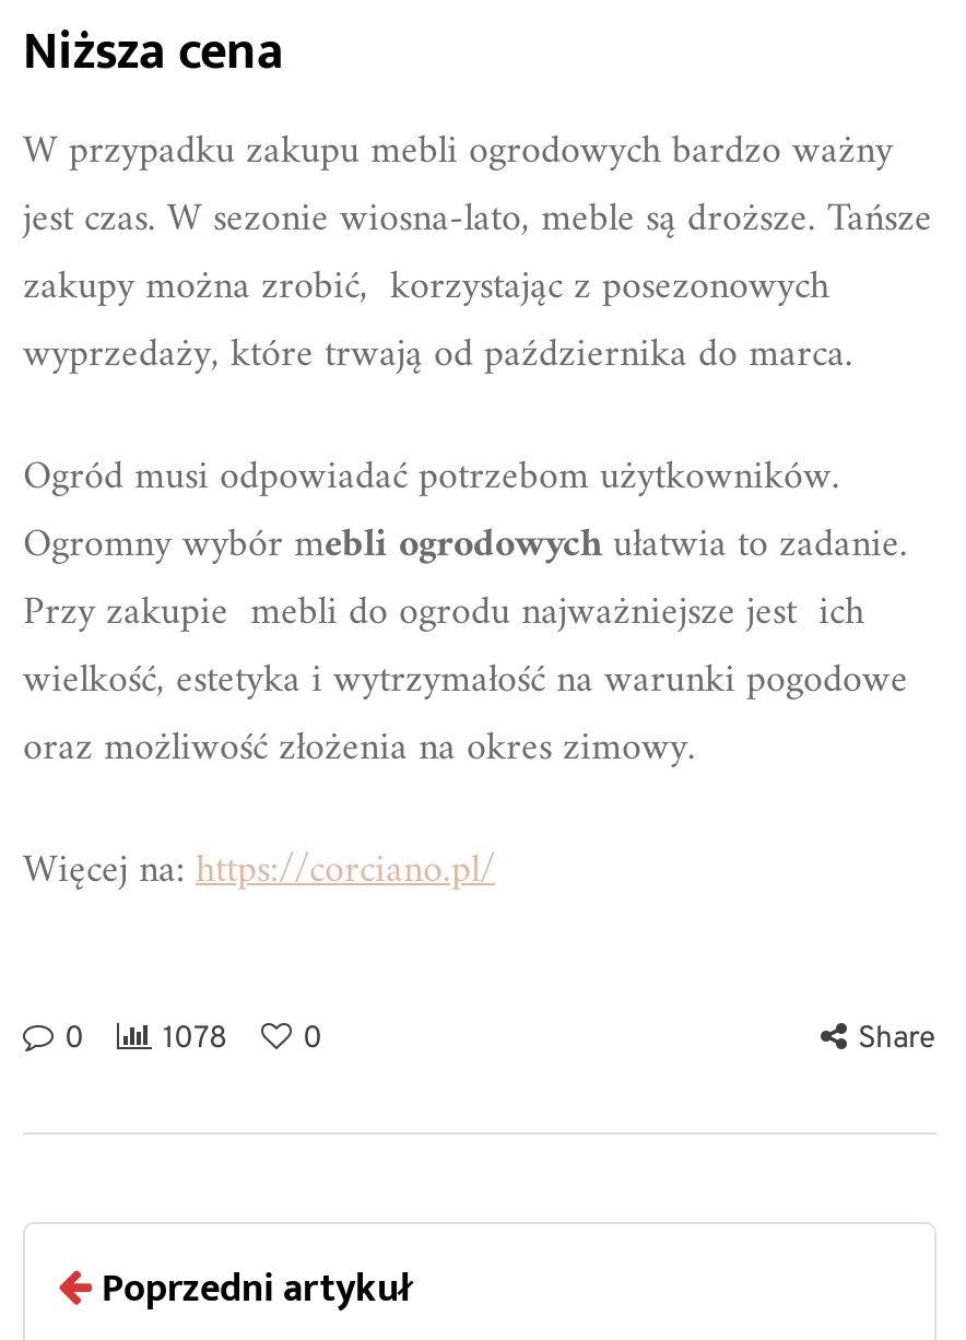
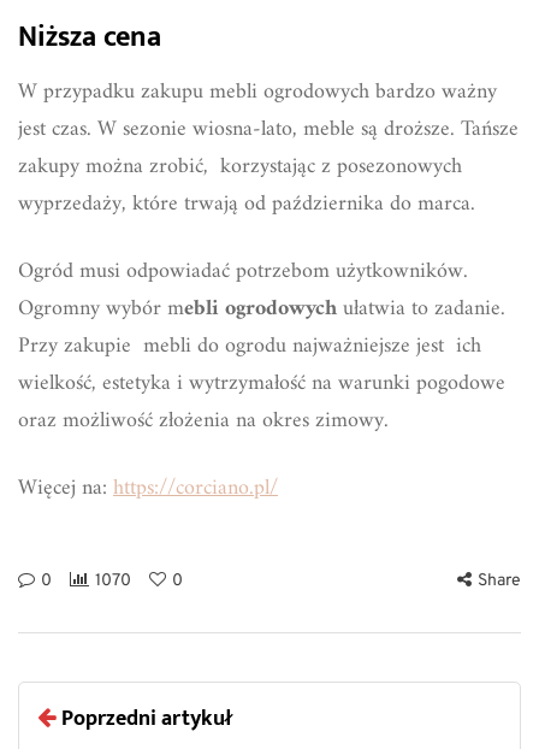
- 1078 0
+ 1070 0
